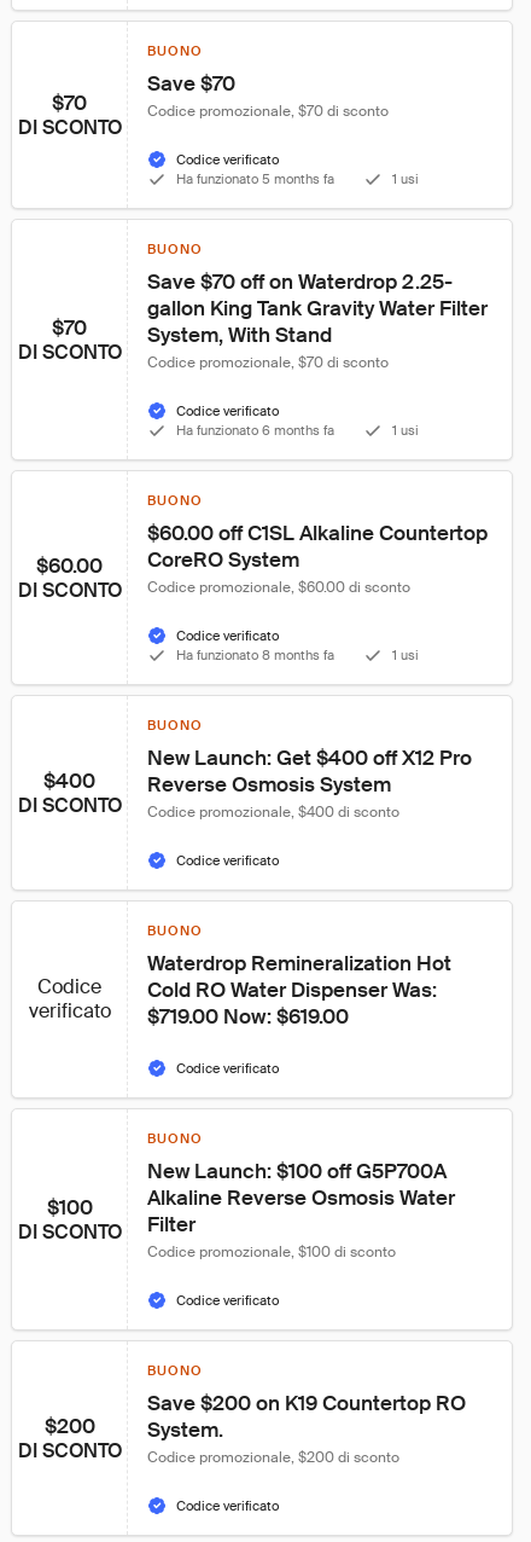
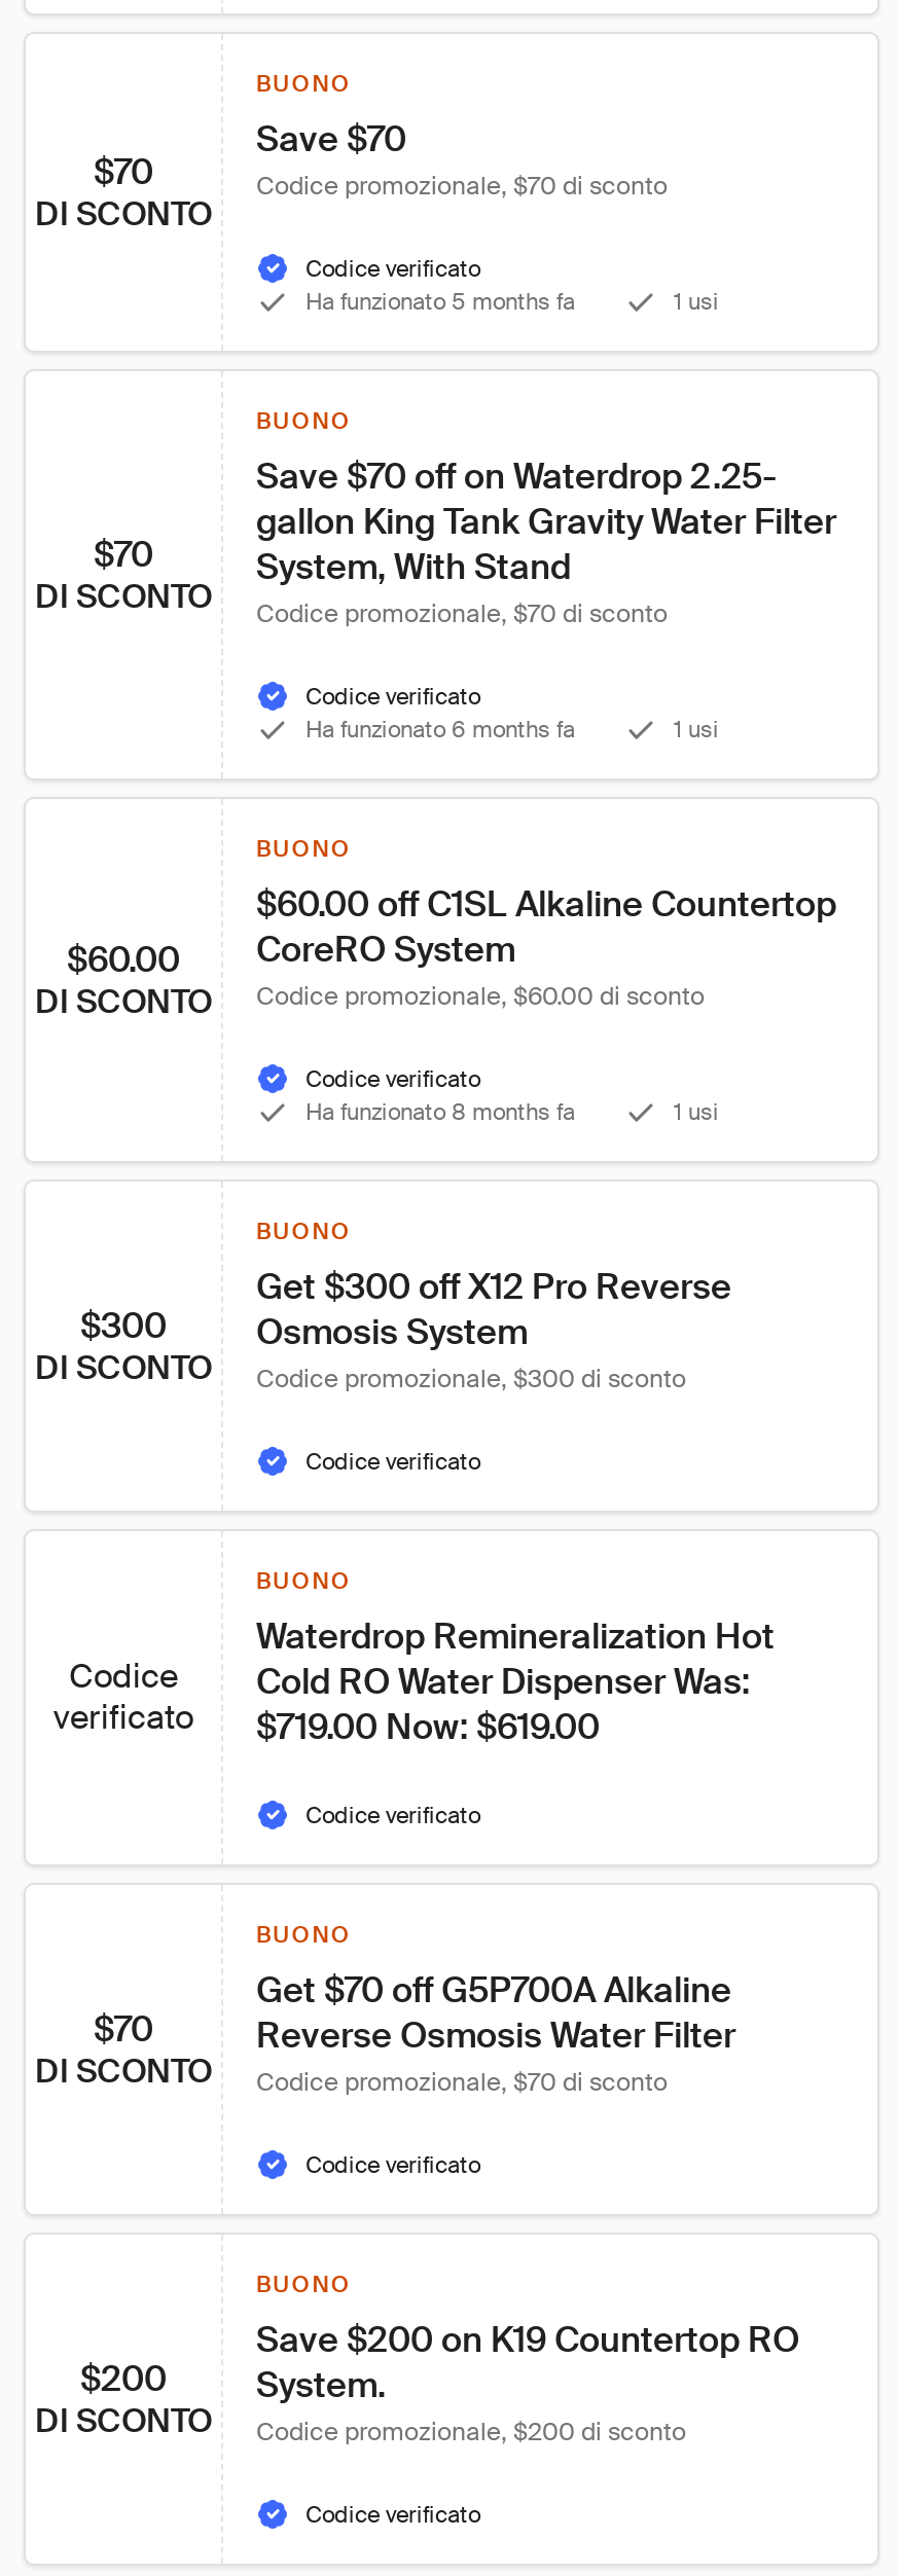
- New Launch: Get $400 off X12 Pro
- Reverse Osmosis System
- Codice promozionale, $400 di sconto
+ Get $300 off X12 Pro Reverse
+ Osmosis System
+ Codice promozionale, $300 di sconto

- $400
+ $300

- New Launch: $100 off G5P700A
- Alkaline Reverse Osmosis Water
- Filter
- Codice promozionale, $100 di sconto
+ Get $70 off G5P700A Alkaline
+ Reverse Osmosis Water Filter
+ Codice promozionale, $70 di sconto

- $100
+ $70
